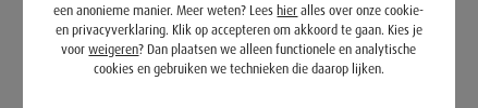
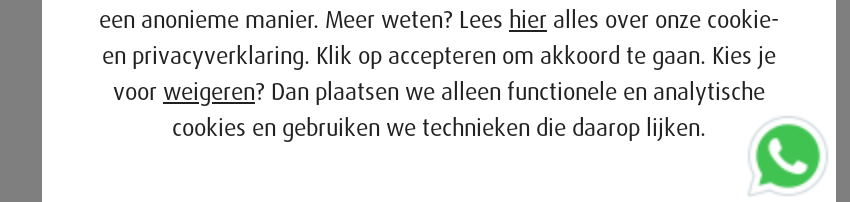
+ [image]
